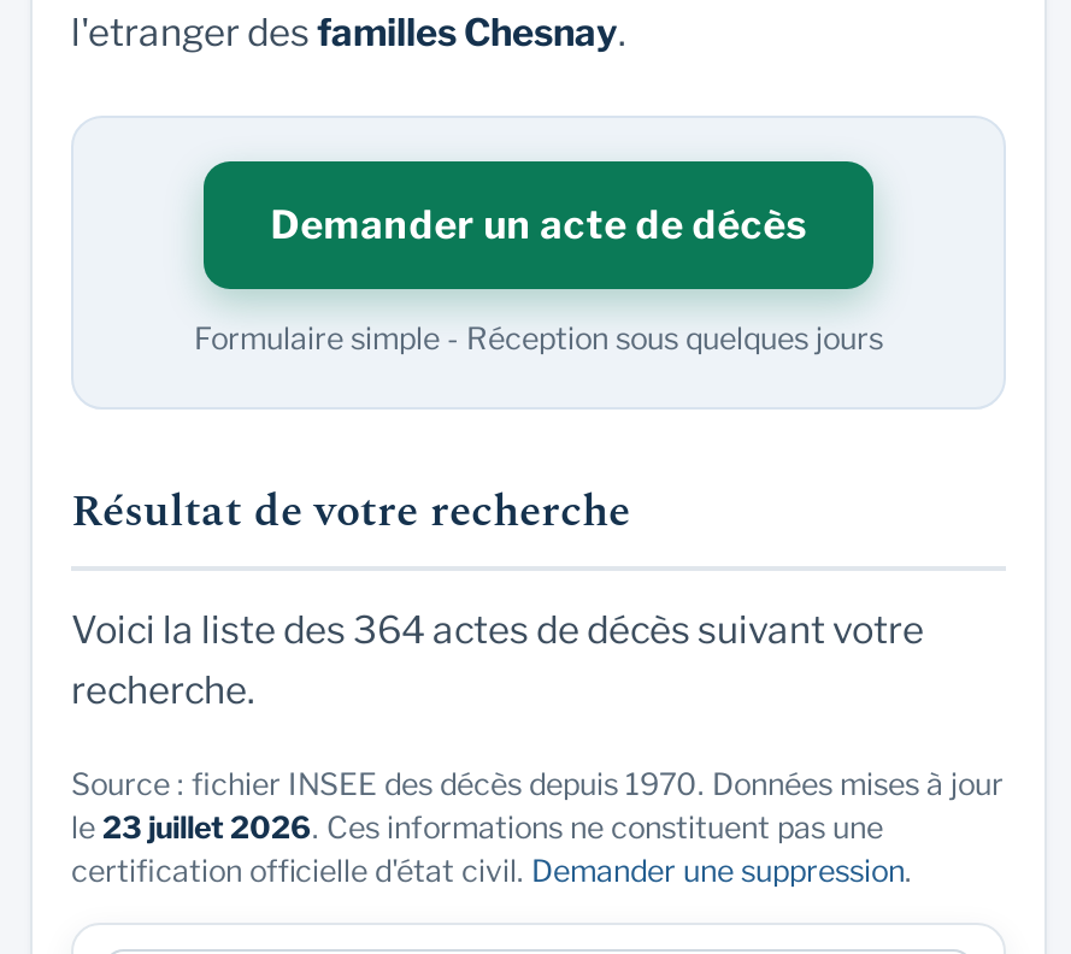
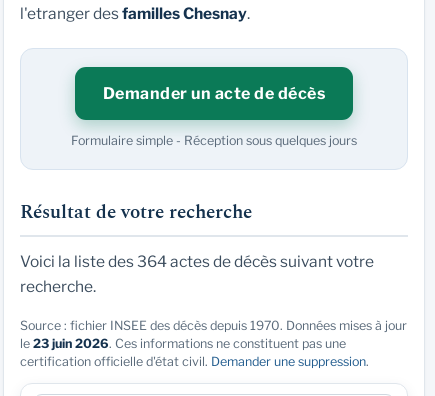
- le 23 juillet 2026. Ces informations ne constituent pas une
+ le 23 juin 2026. Ces informations ne constituent pas une
